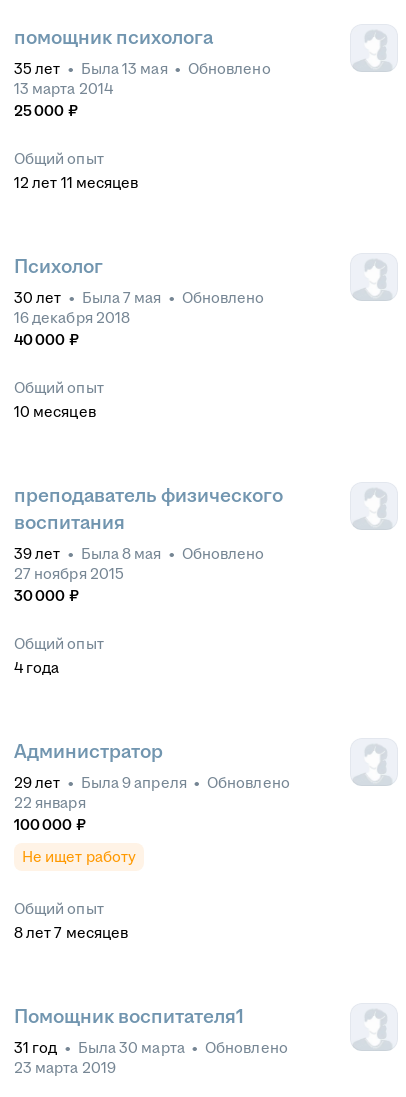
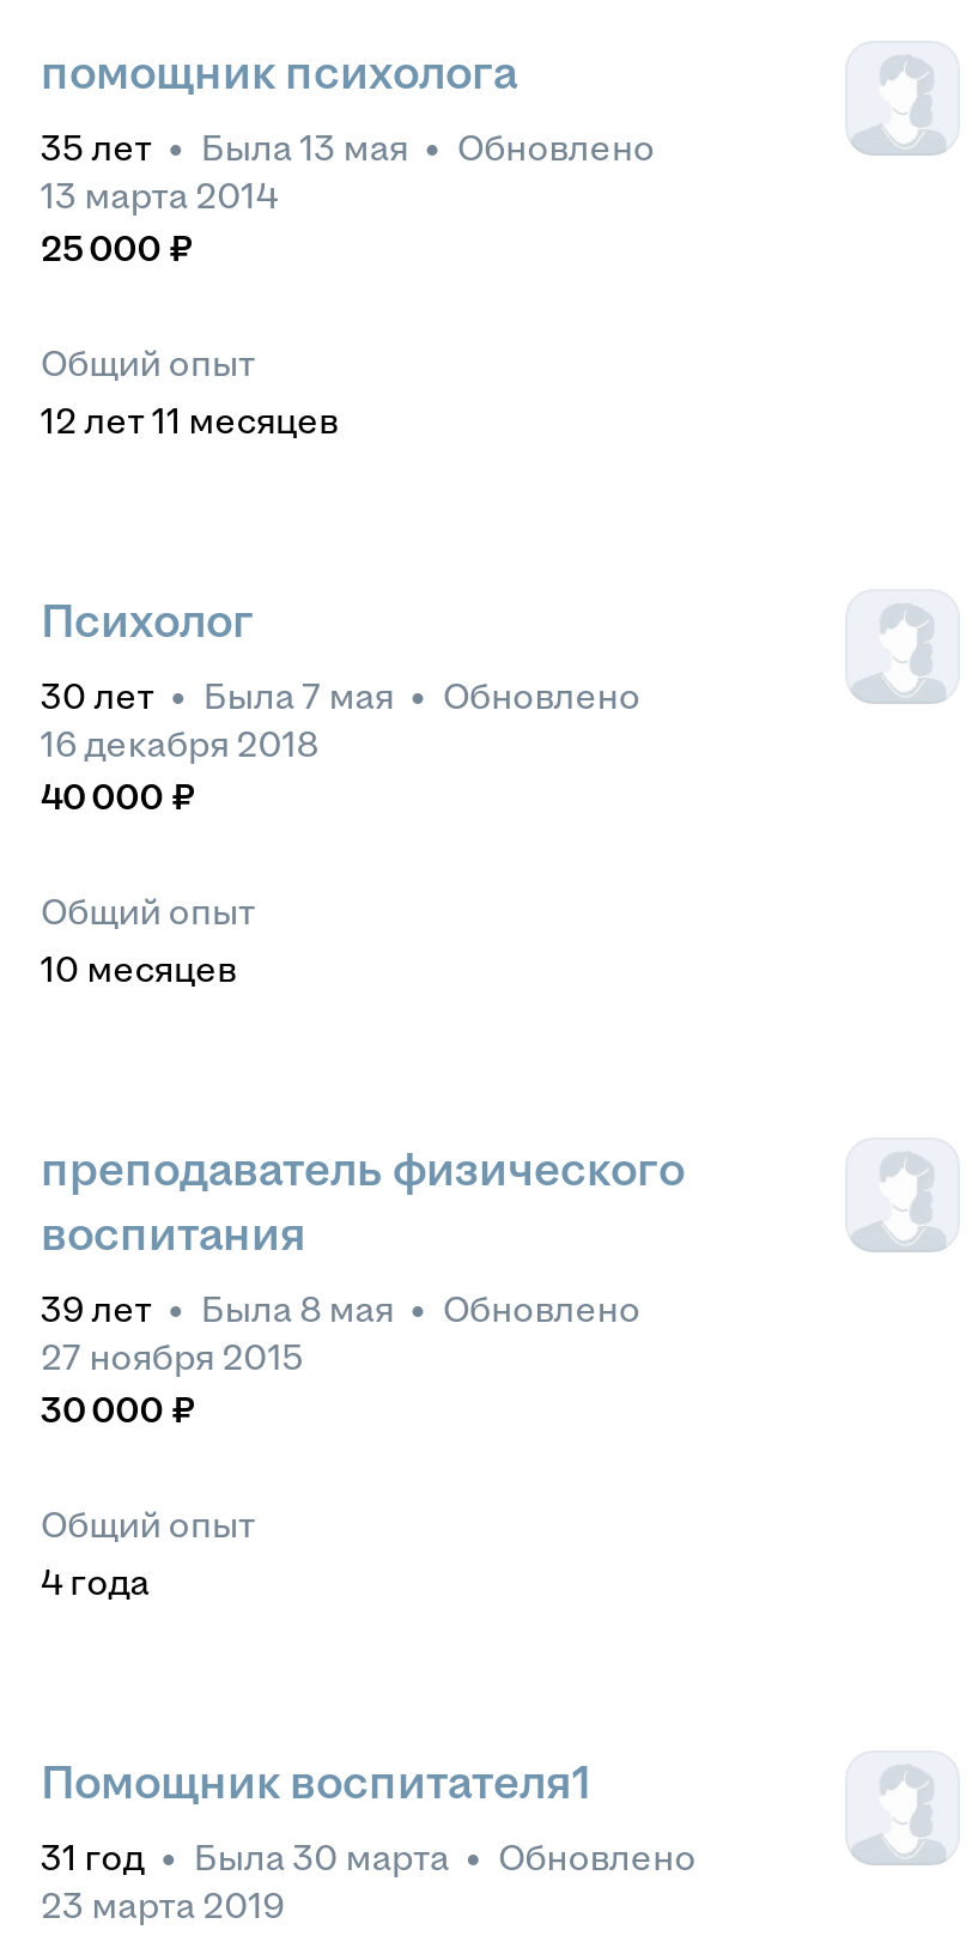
- Администратор
- 29 лет • Была 9 апреля • Обновлено
- 22 января
- 100 000 ₽
- Не ищет работу
- Общий опыт
- 8 лет 7 месяцев
